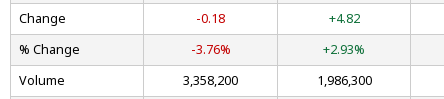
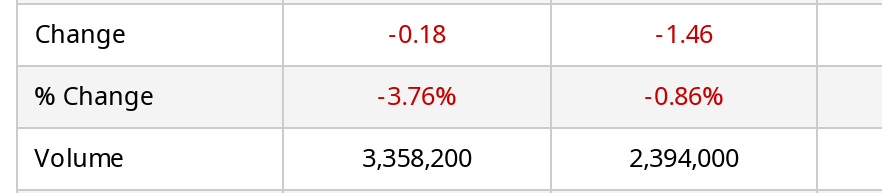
- +4.82
+ -1.46

- +2.93%
+ -0.86%

- 1,986,300
+ 2,394,000
